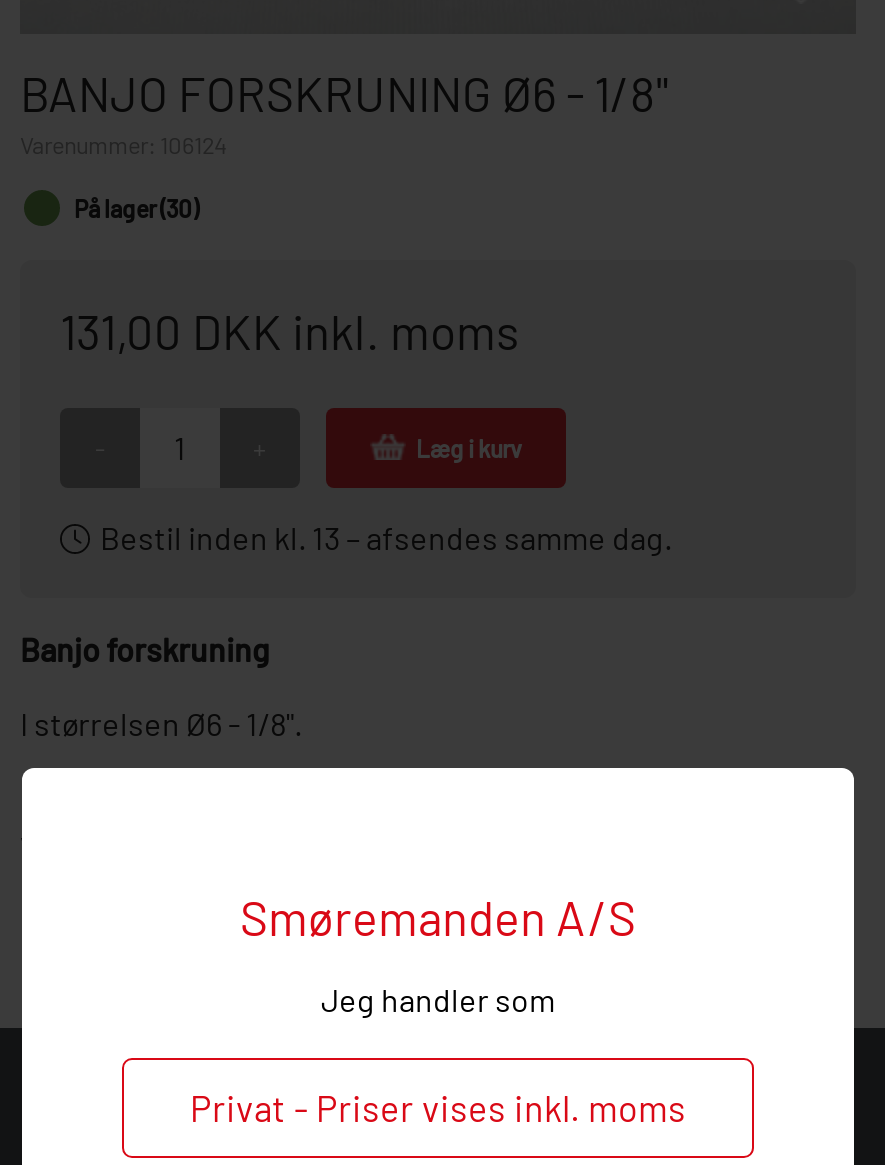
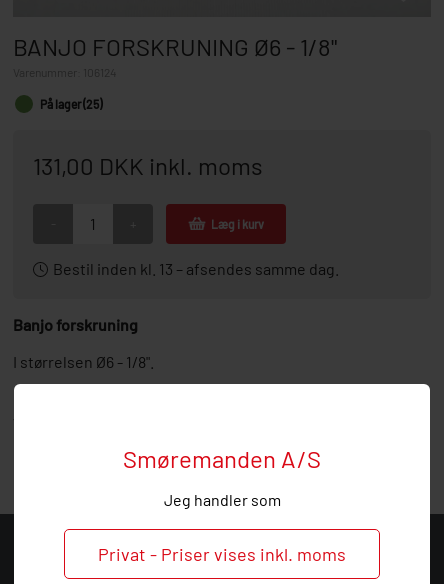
- På lager (30)
+ På lager (25)
